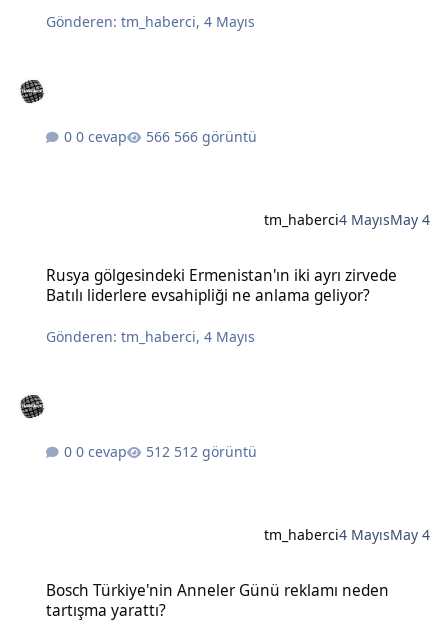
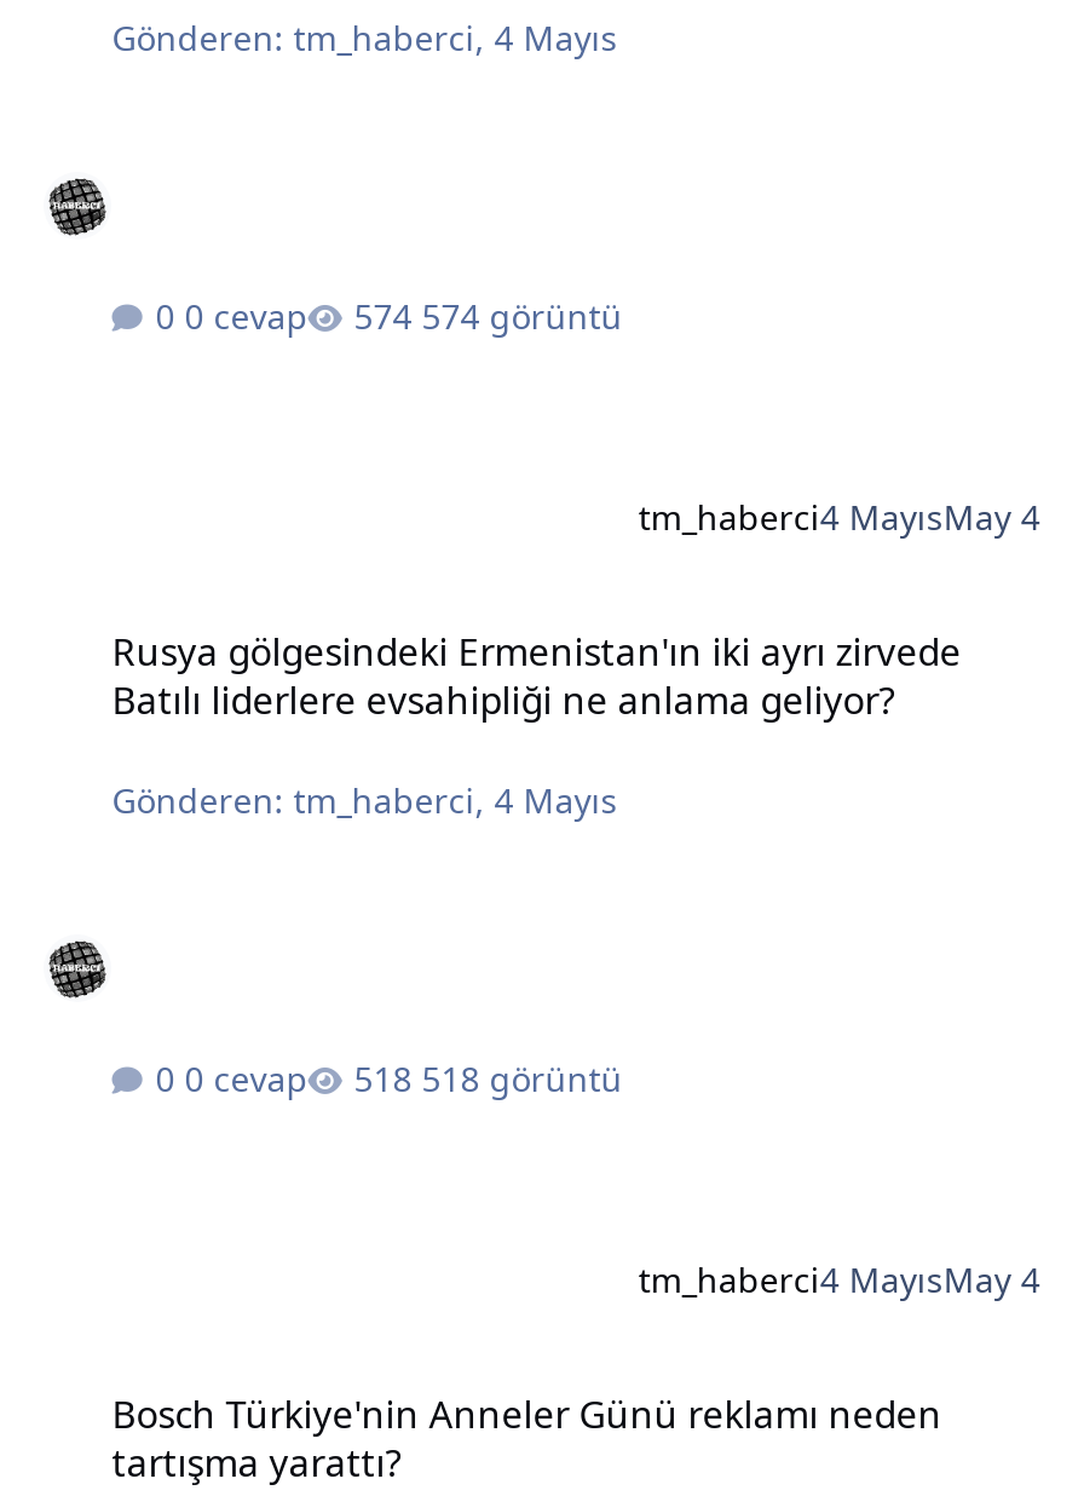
- 566 görüntü
+ 574 görüntü

- 512 görüntü
+ 518 görüntü
